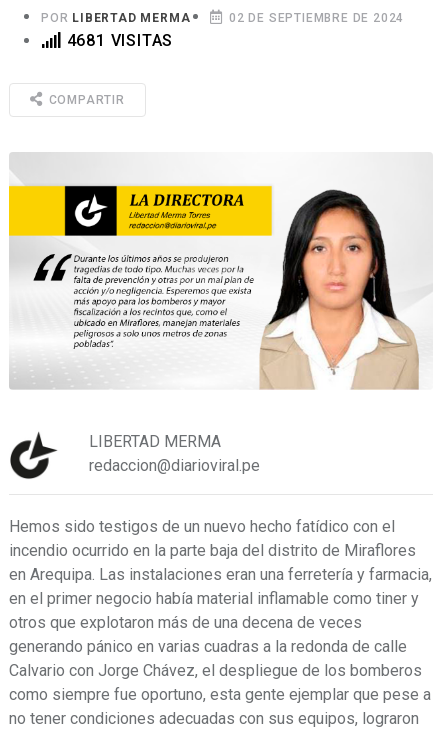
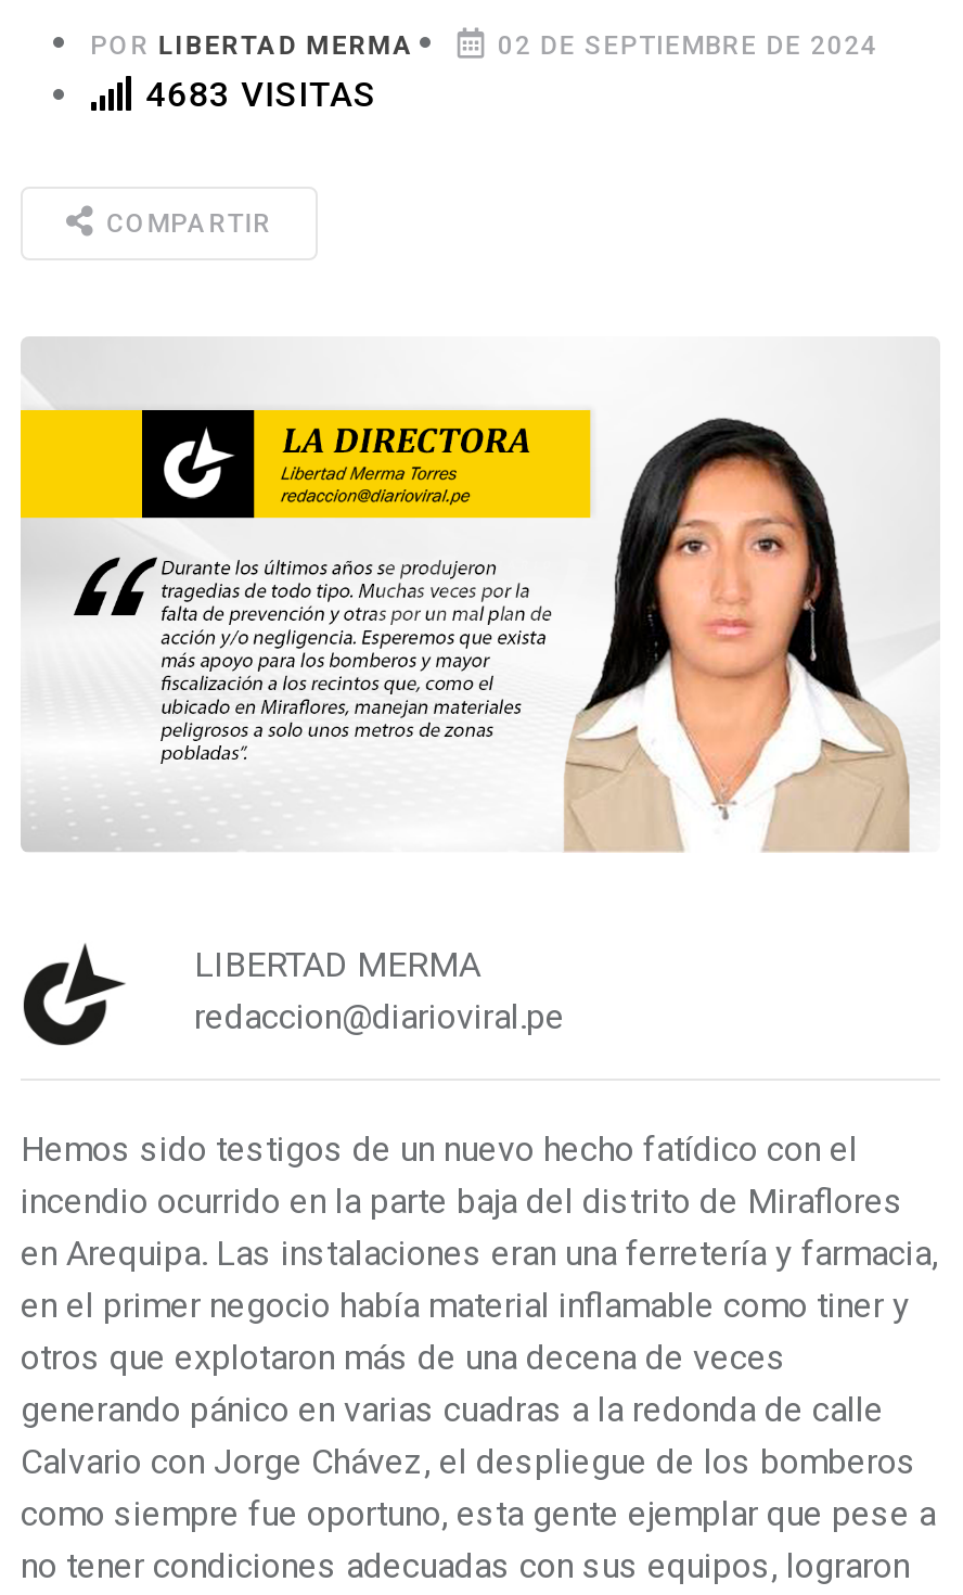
- 4681 VISITAS
+ 4683 VISITAS
